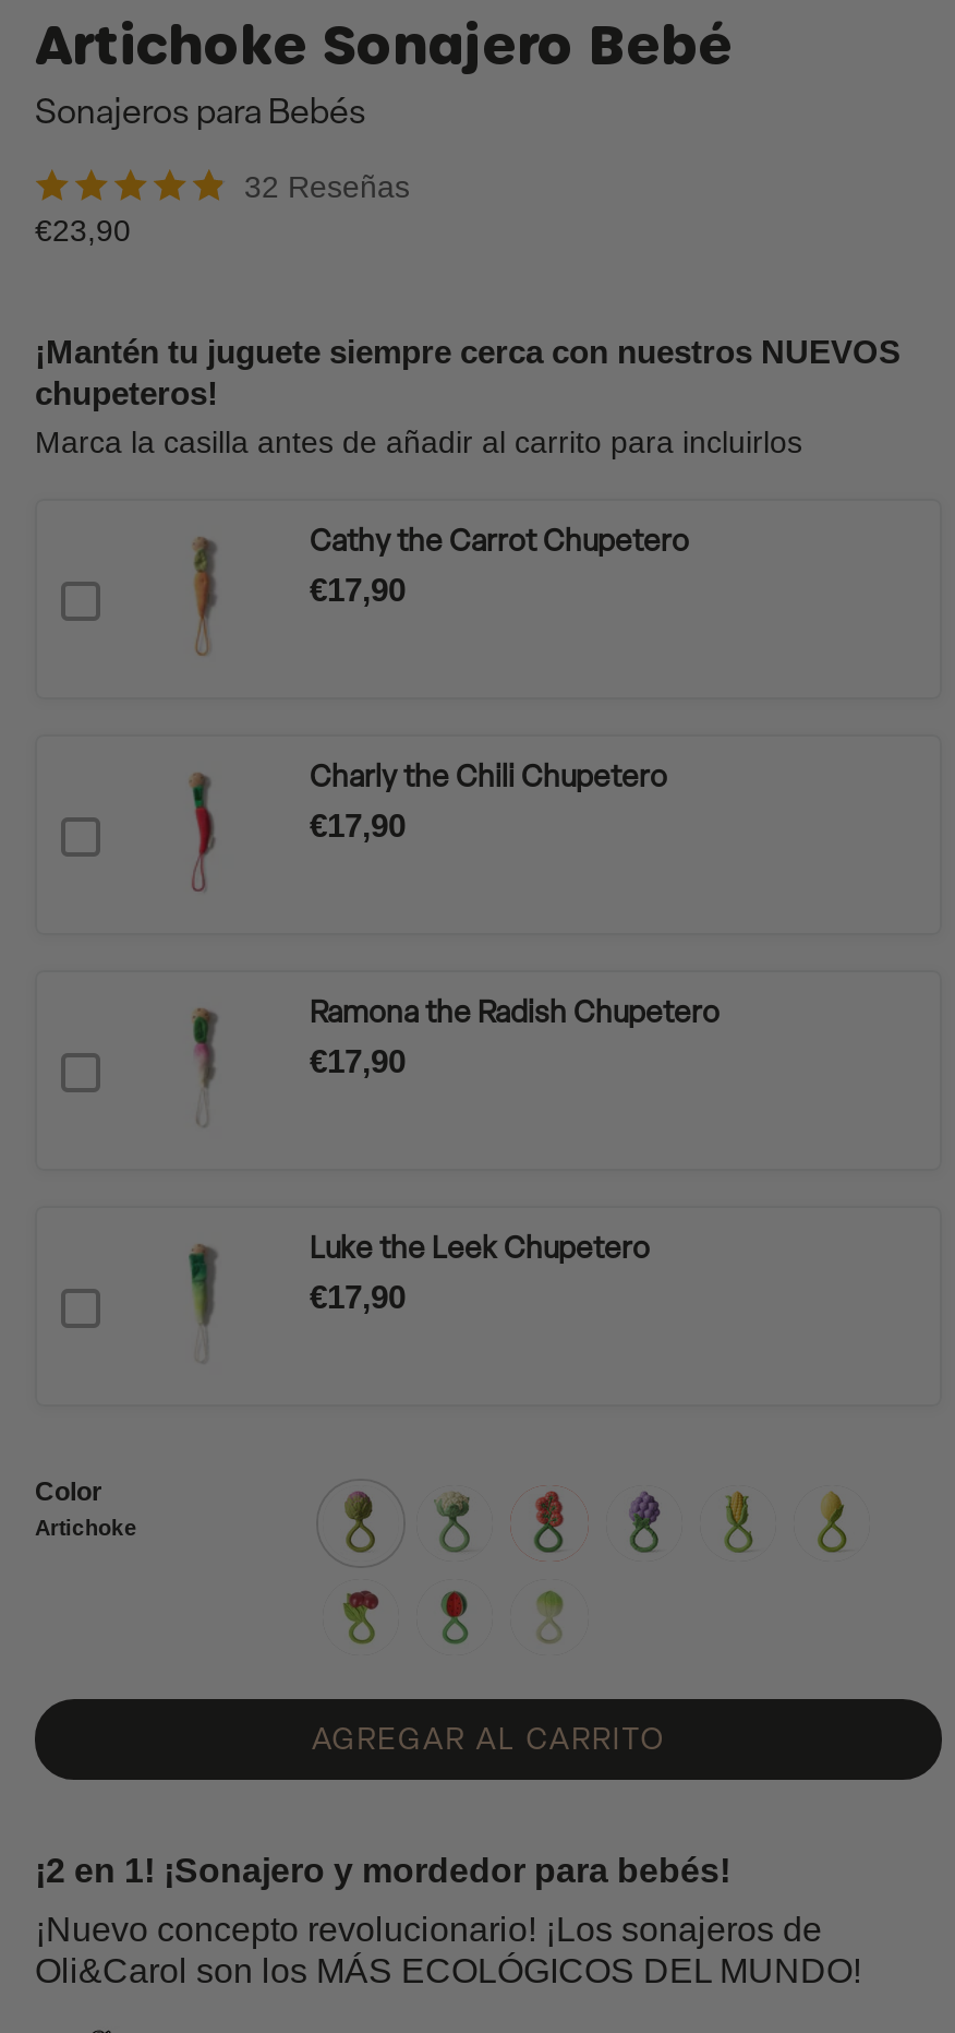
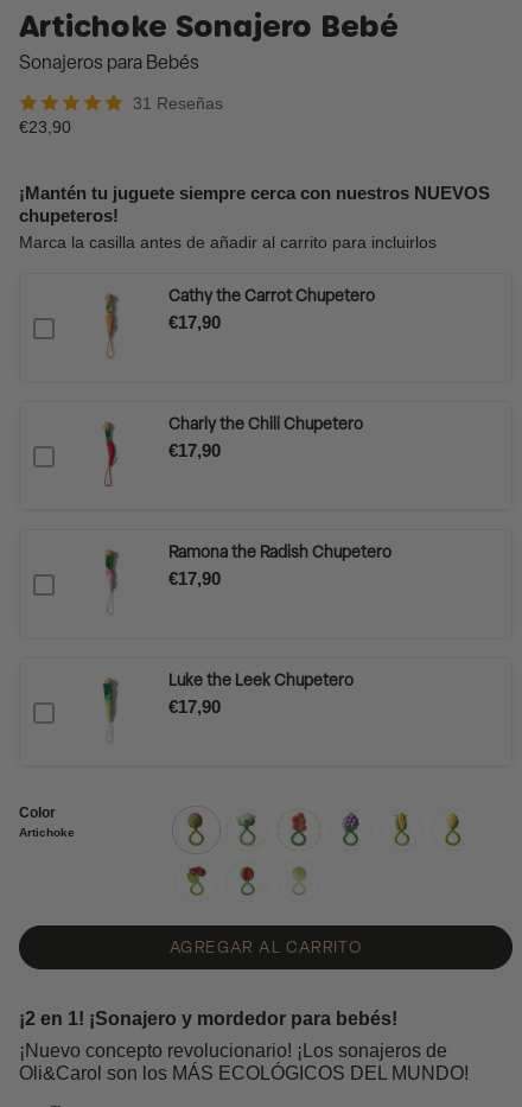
- 32 Reseñas
+ 31 Reseñas
